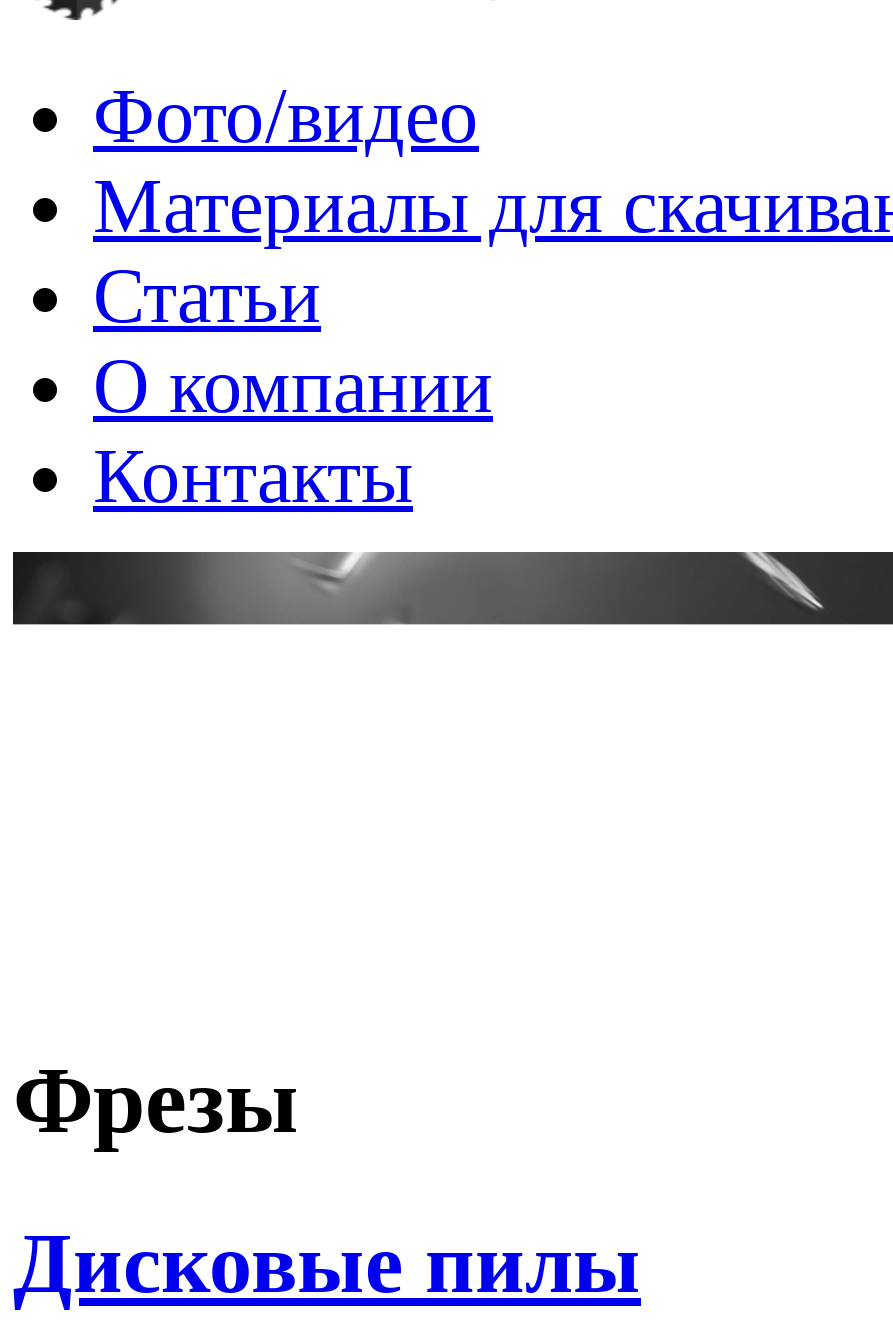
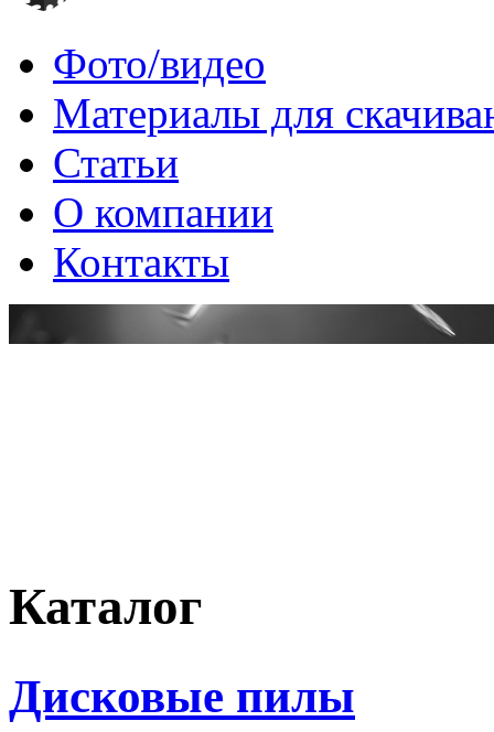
- Фрезы
+ Каталог
